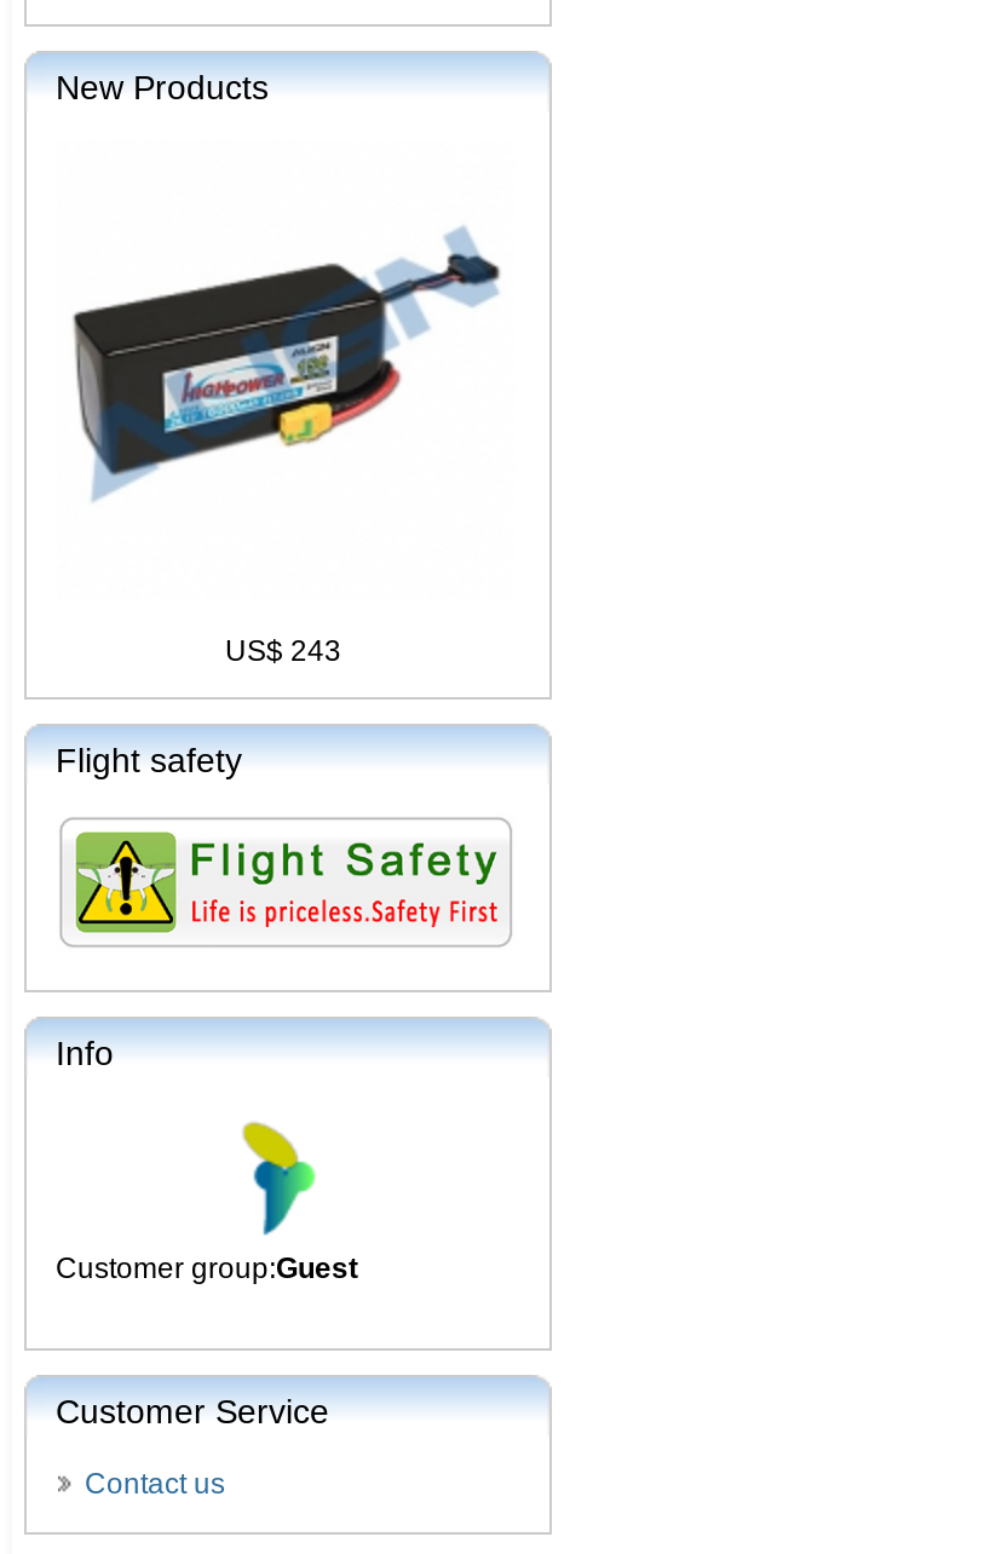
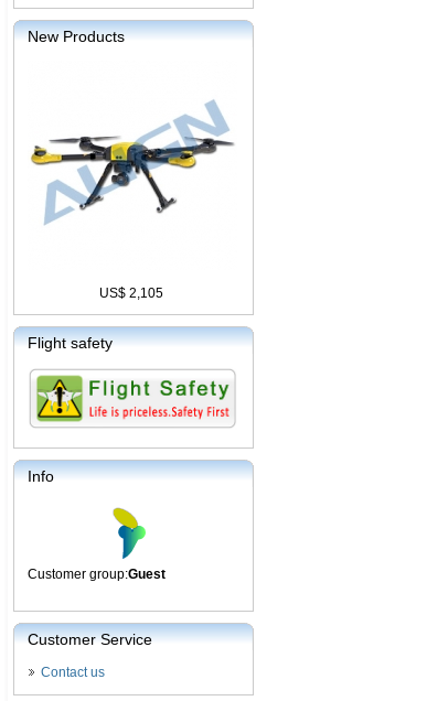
- [image]
+ [image]

- US$ 243
+ US$ 2,105
